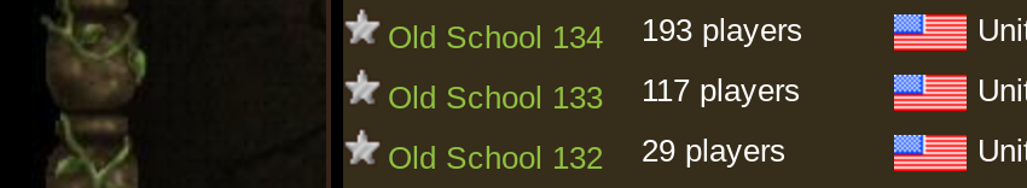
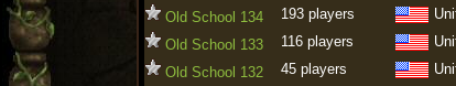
- Old School 133 117 players
+ Old School 133 116 players

- Old School 132 29 players
+ Old School 132 45 players
